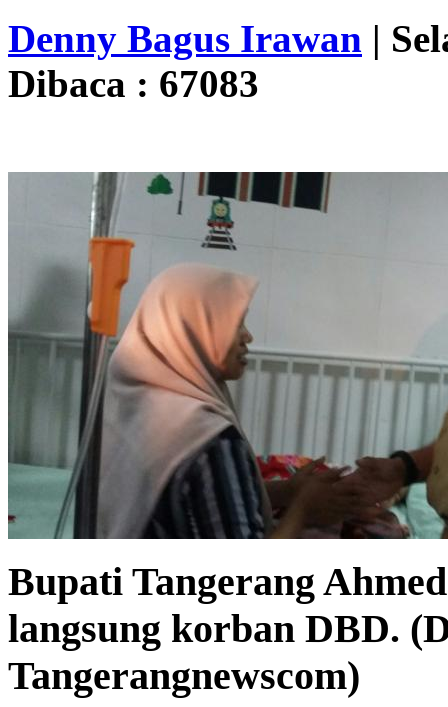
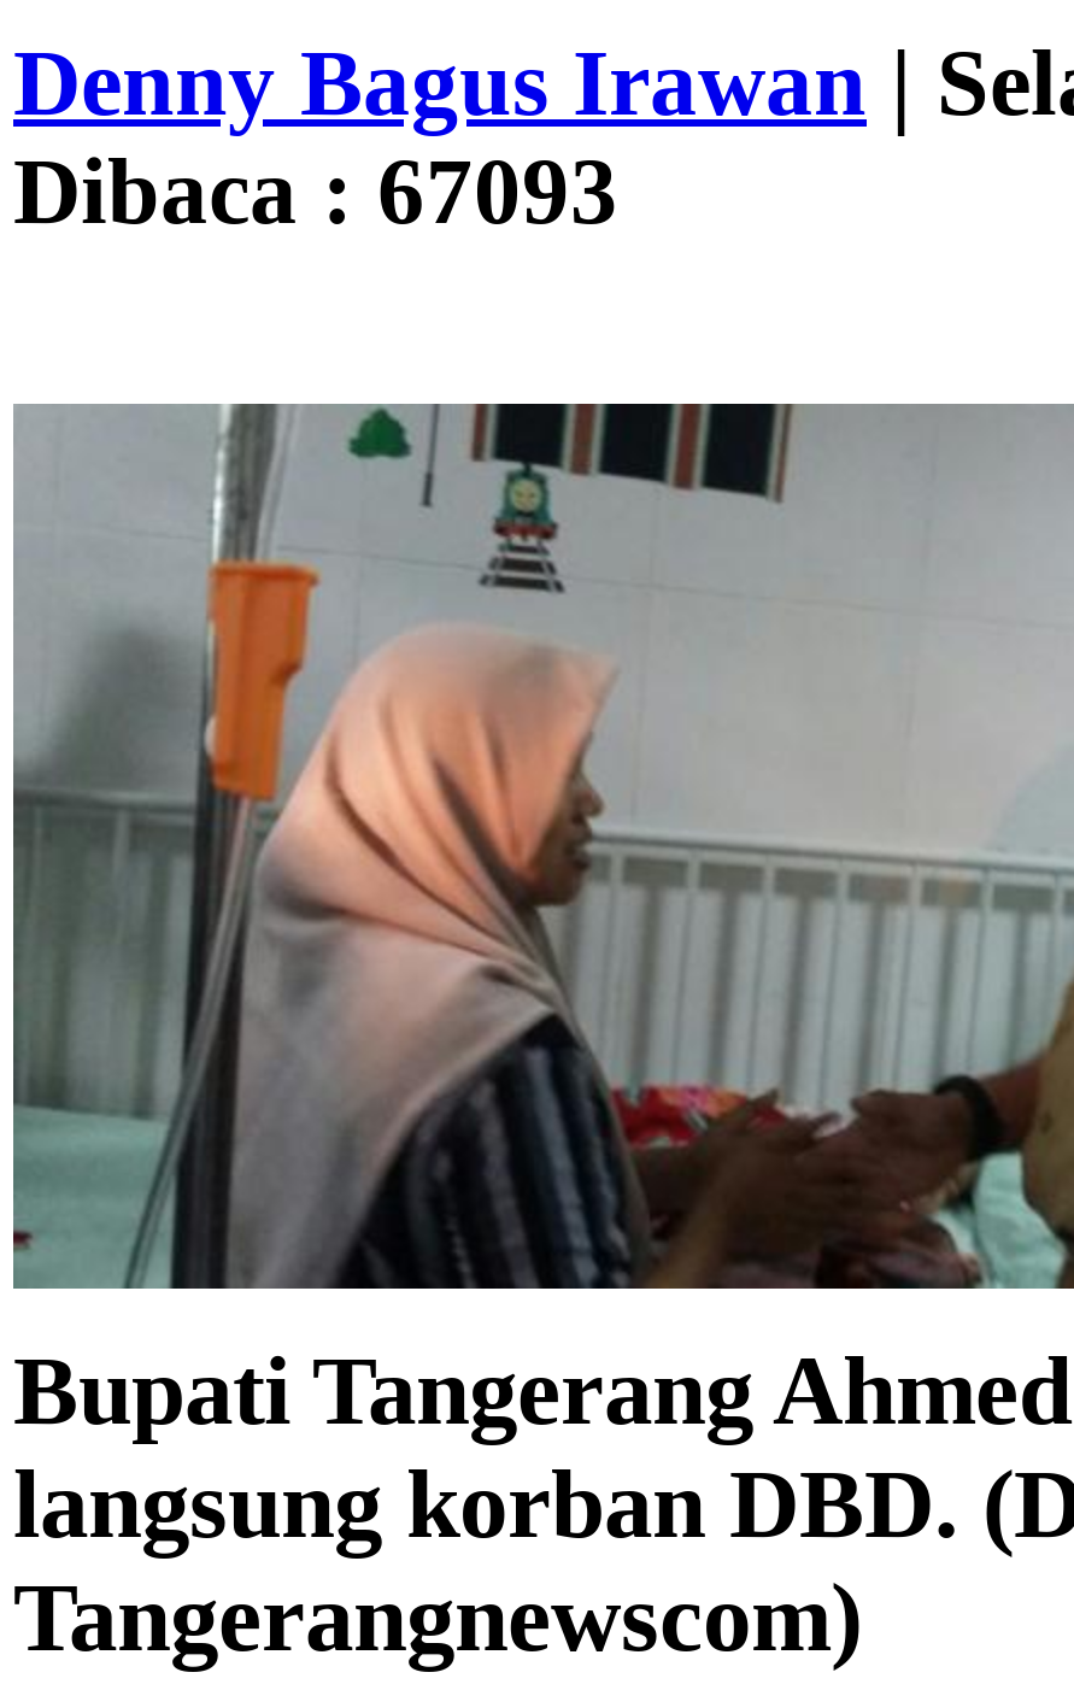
- Dibaca : 67083
+ Dibaca : 67093
